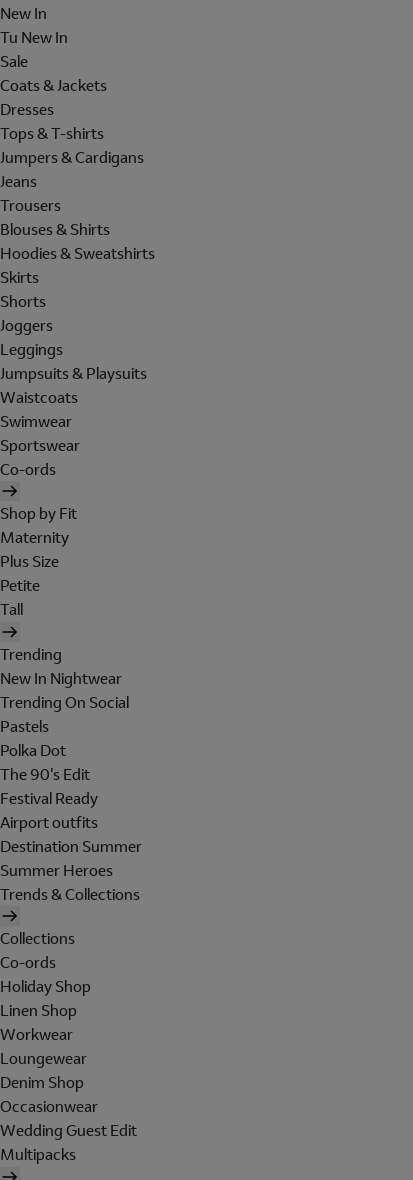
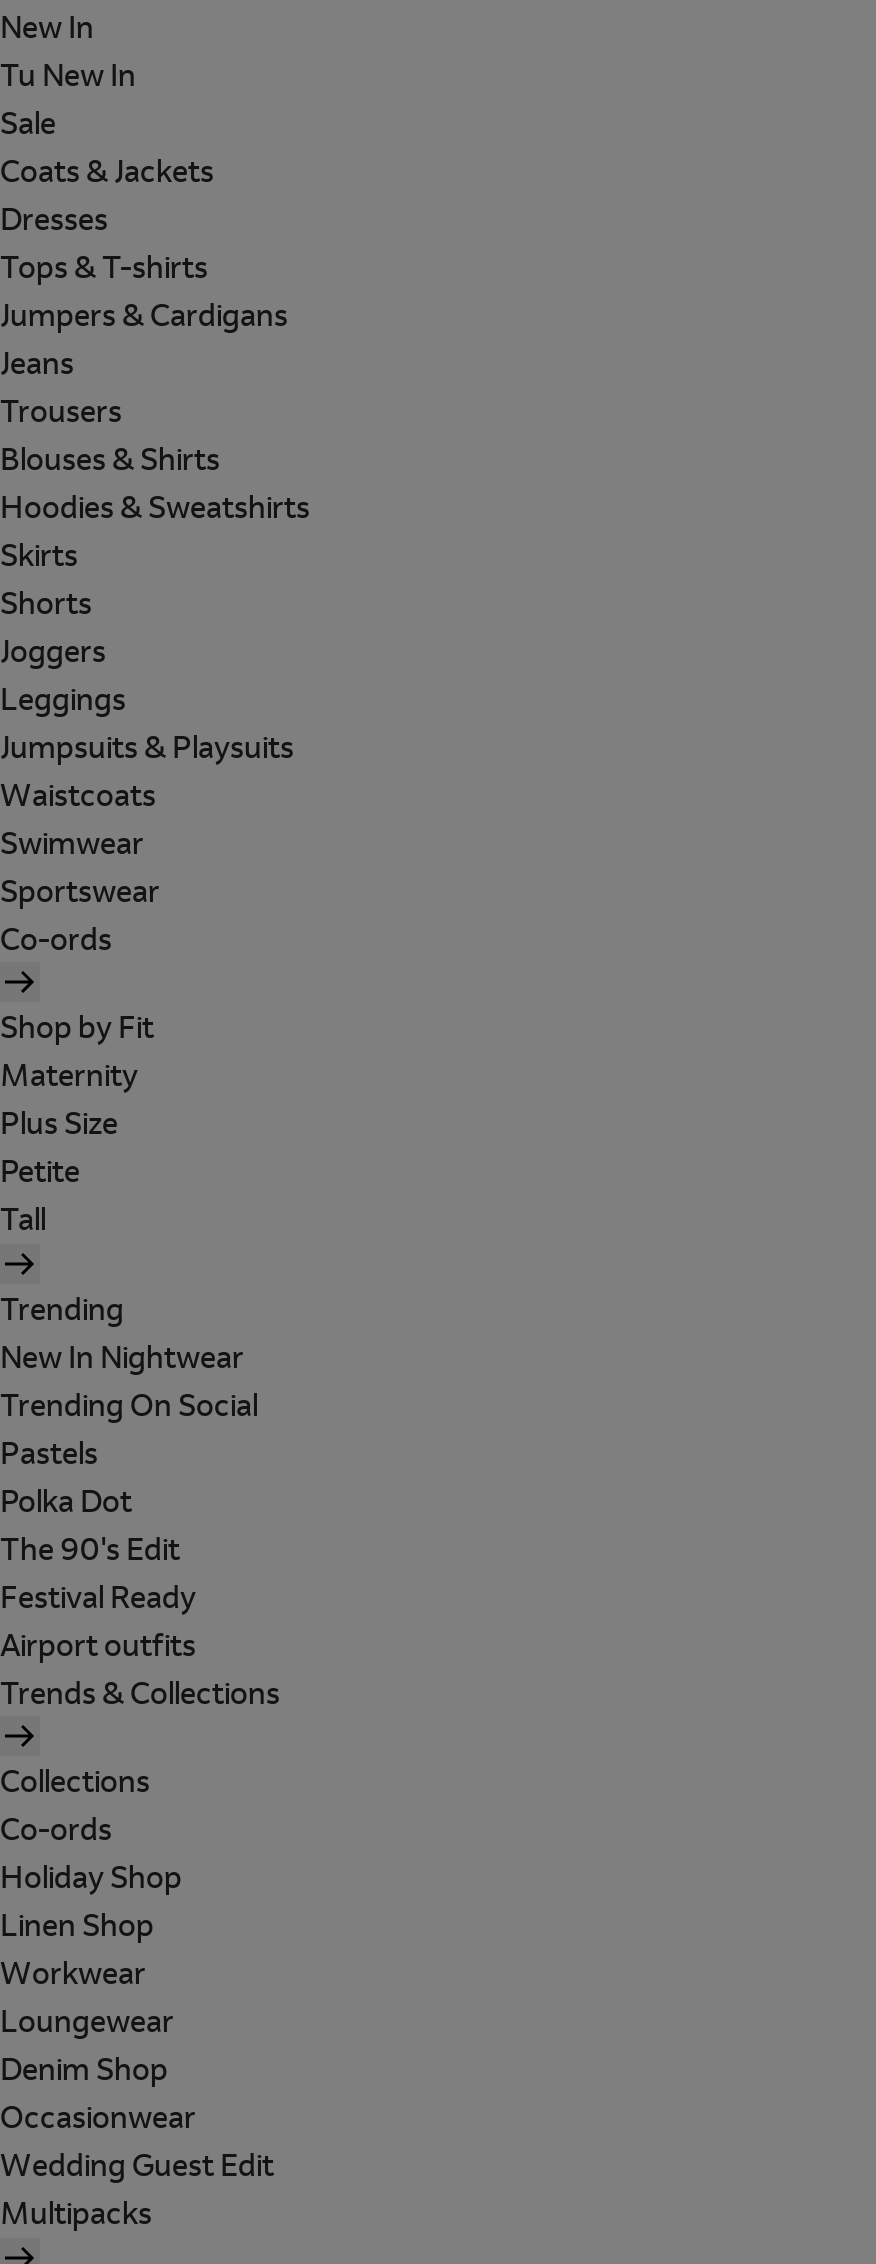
- Destination Summer
- Summer Heroes
